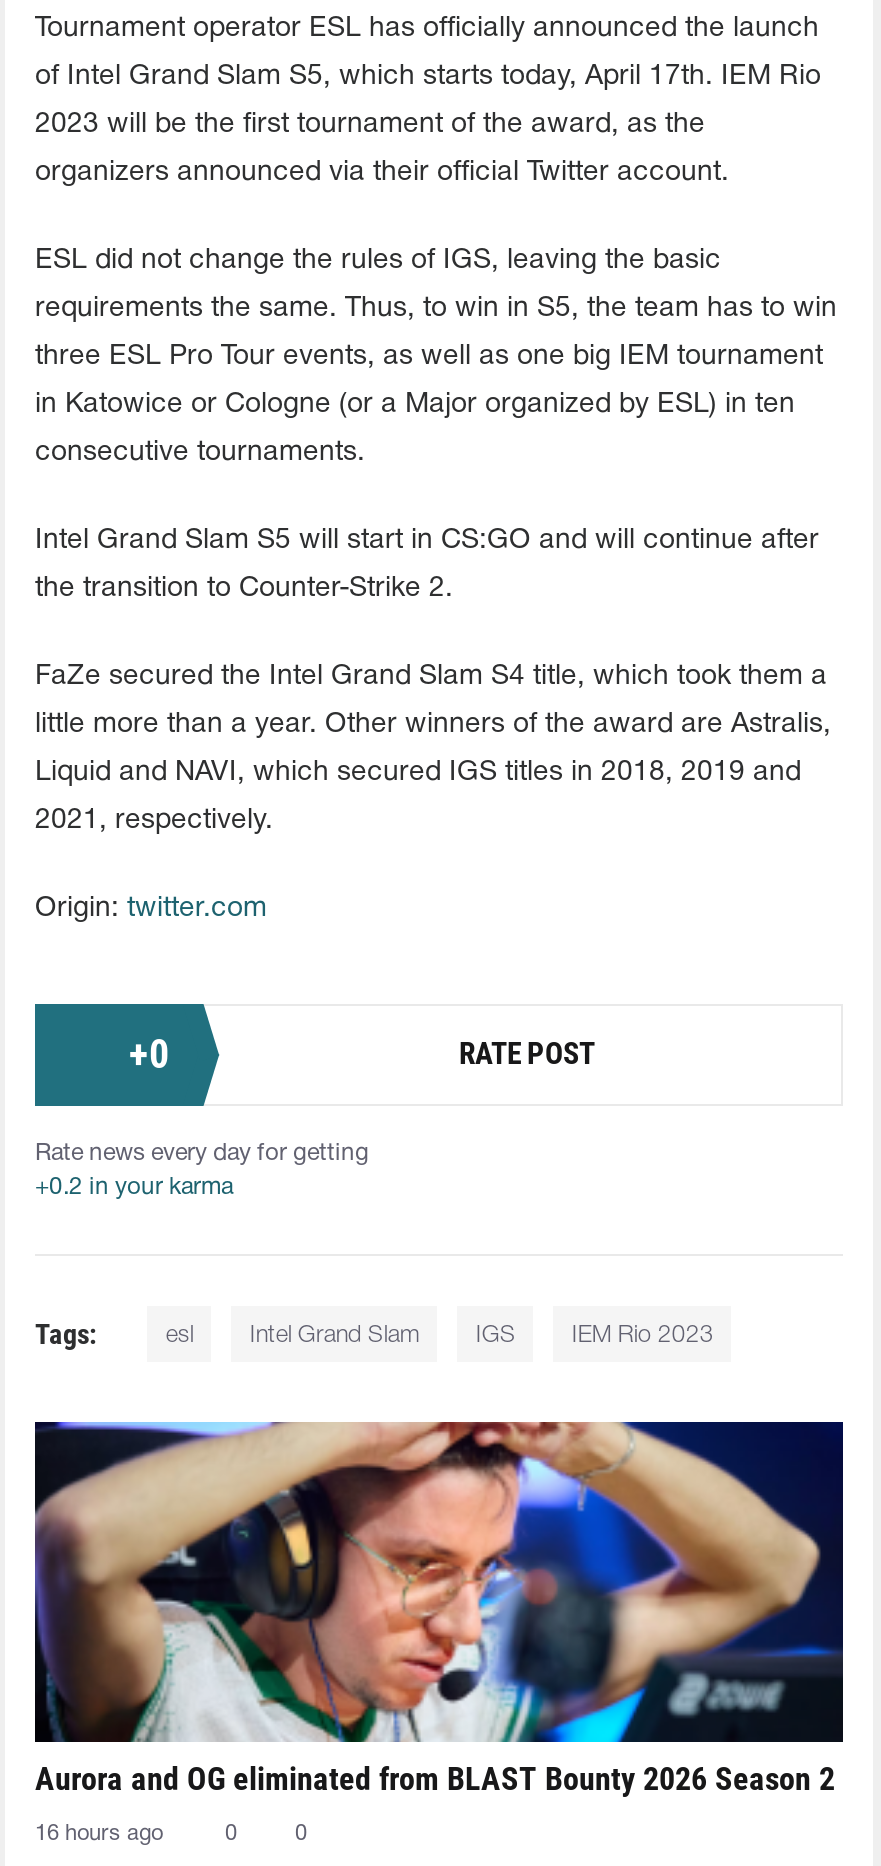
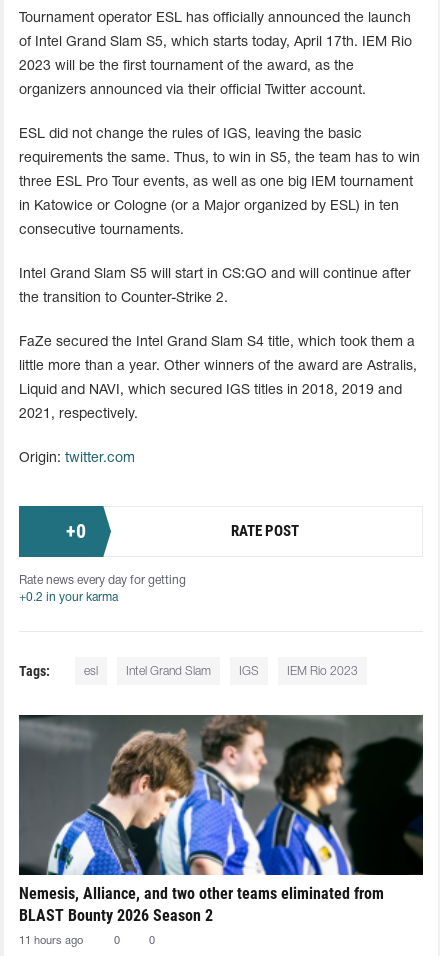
- [image]
- Aurora and OG eliminated from BLAST Bounty 2026 Season 2
+ [image]
+ Nemesis, Alliance, and two other teams eliminated from
+ BLAST Bounty 2026 Season 2

- 16 hours ago
+ 11 hours ago
